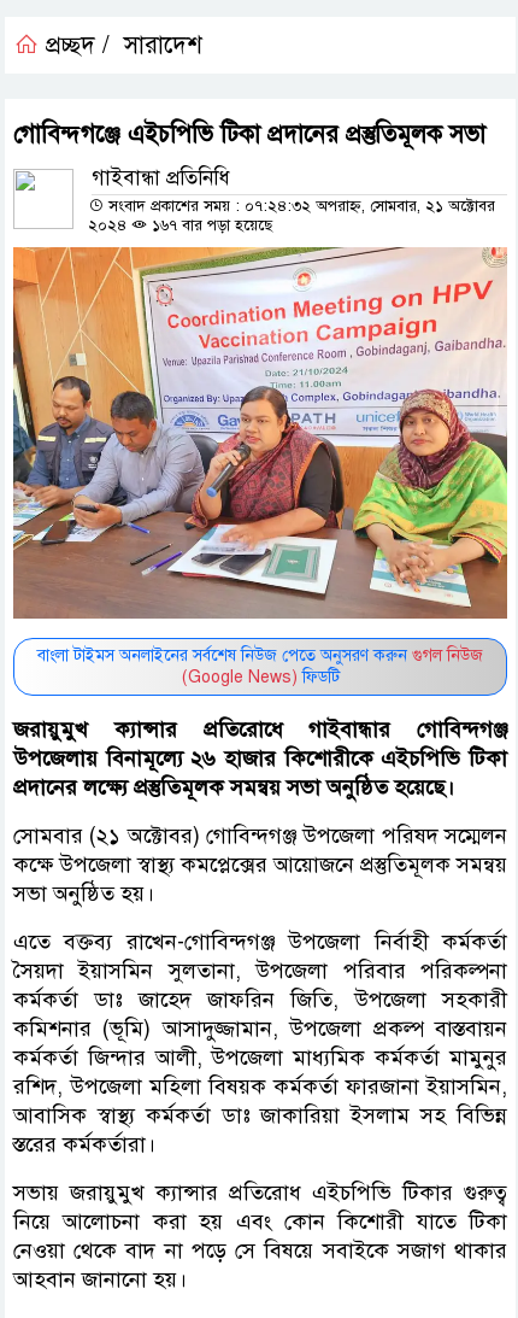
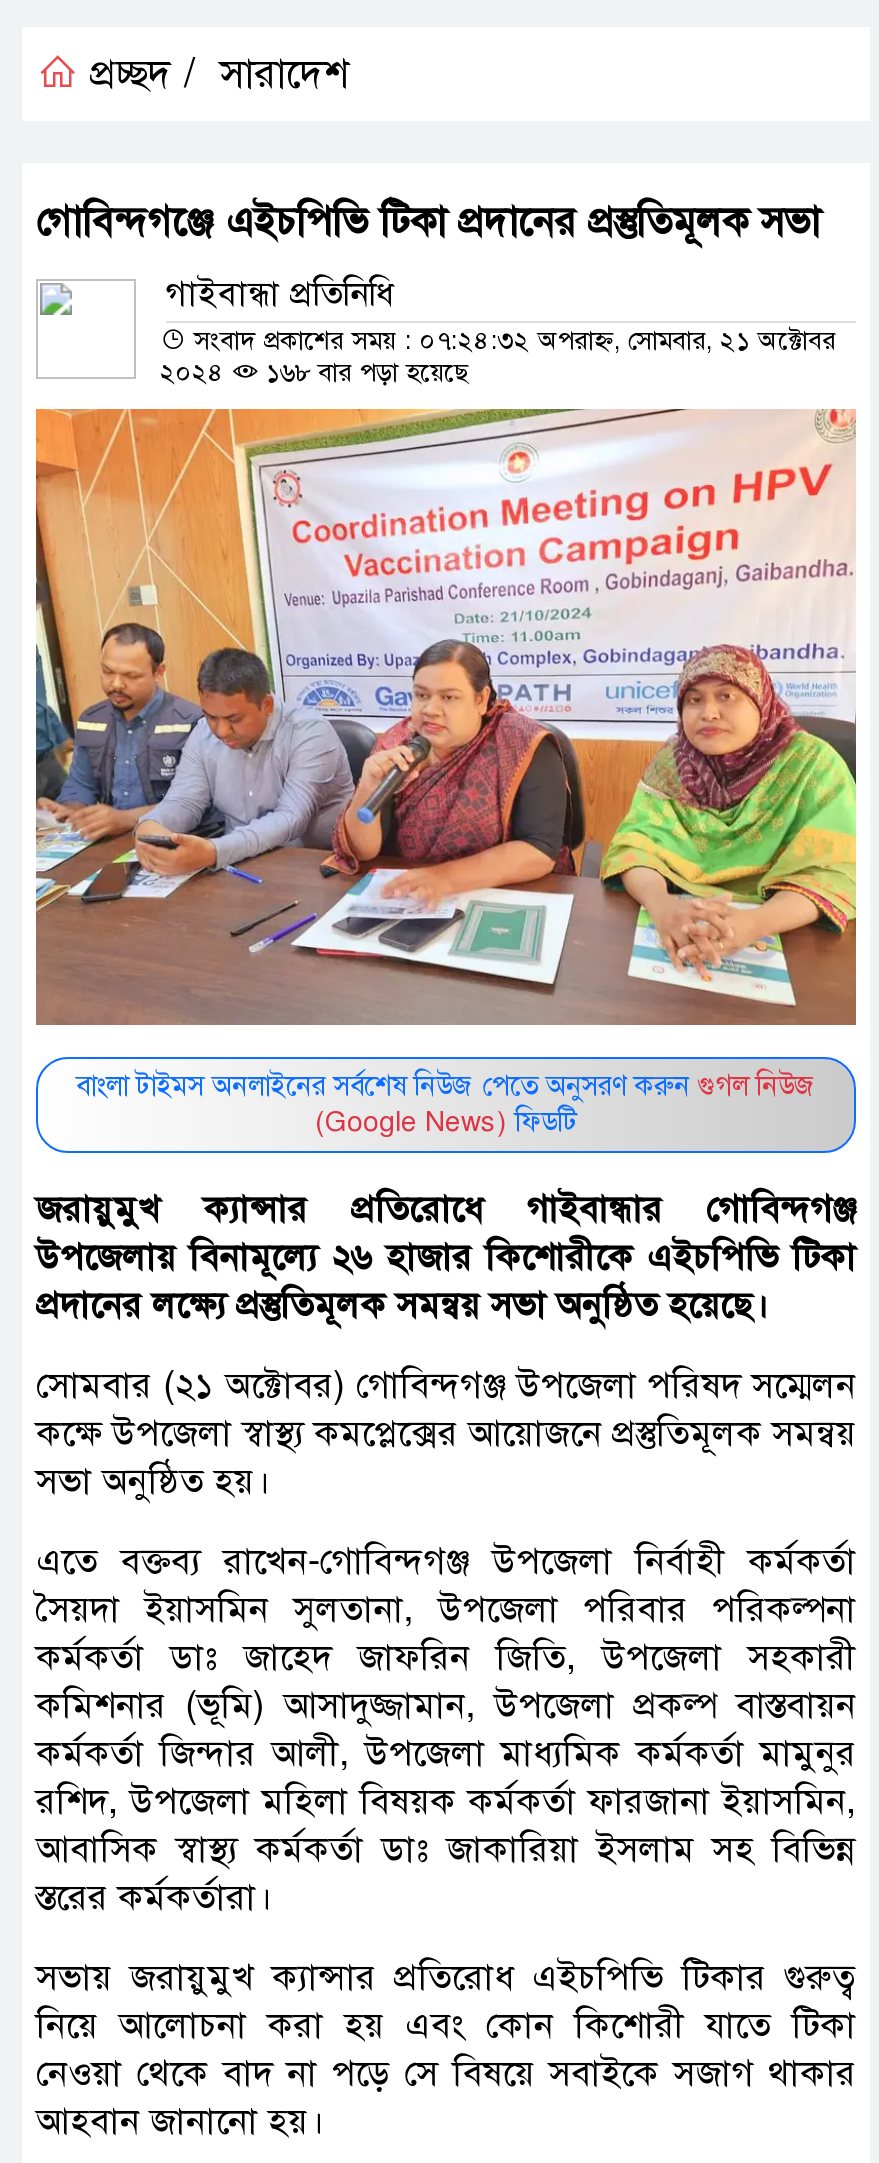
- ১৬৭ বার পড়া হয়েছে
+ ১৬৮ বার পড়া হয়েছে
